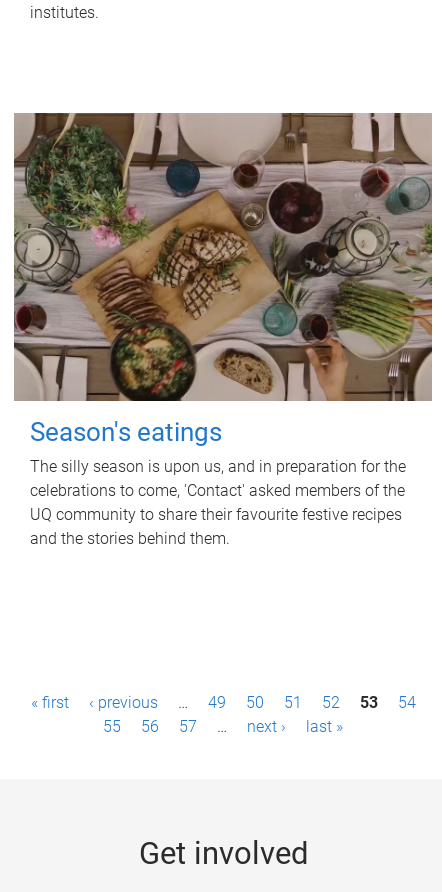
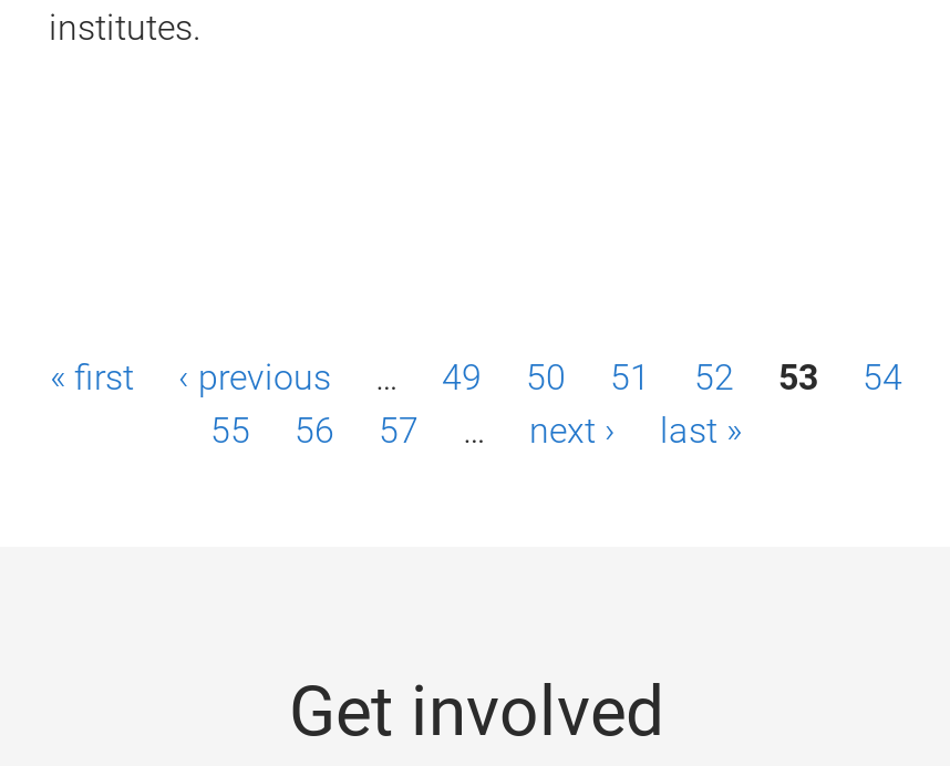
- [image]
- Season's eatings
- The silly season is upon us, and in preparation for the
- celebrations to come, 'Contact' asked members of the
- UQ community to share their favourite festive recipes
- and the stories behind them.
